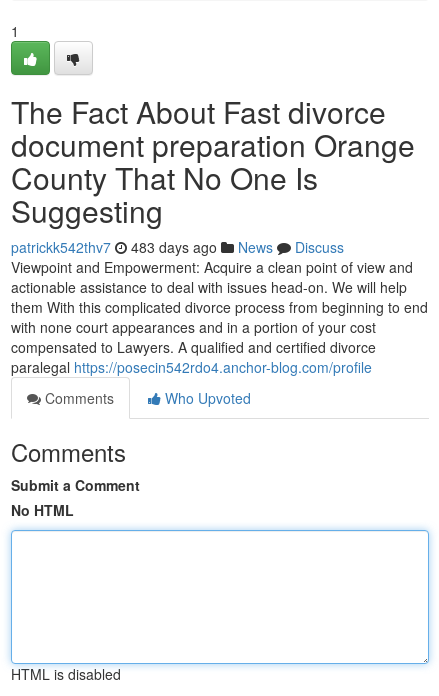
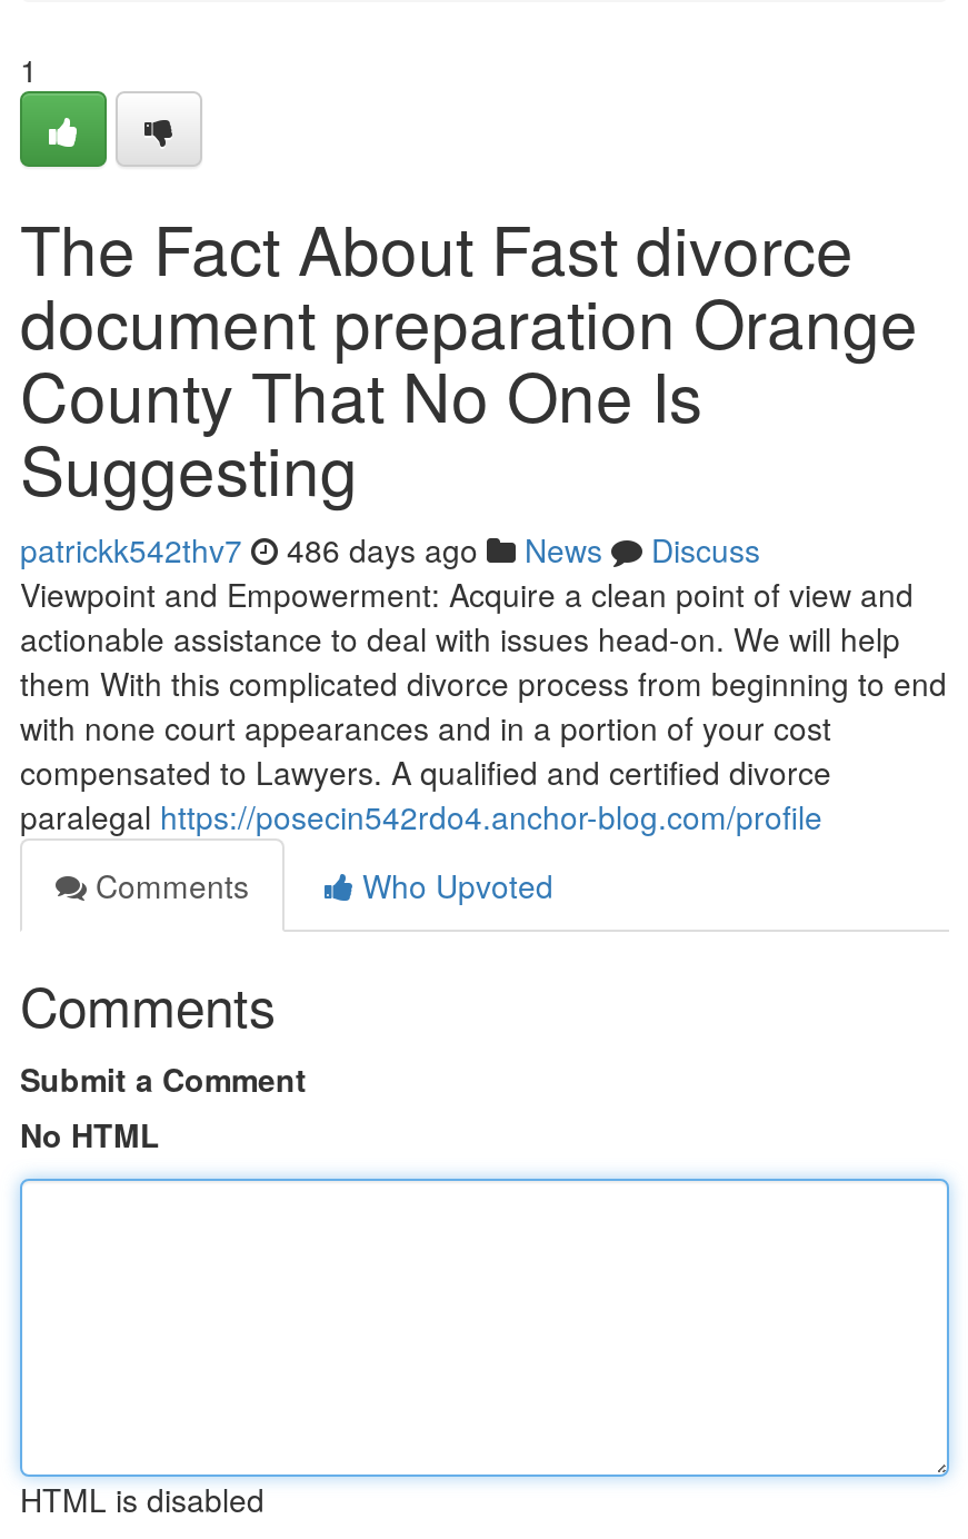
- patrickk542thv7 483 days ago News Discuss
+ patrickk542thv7 486 days ago News Discuss
